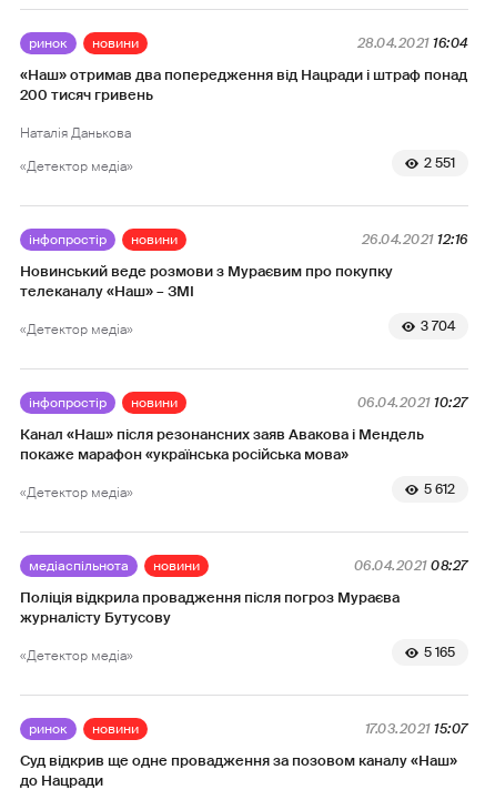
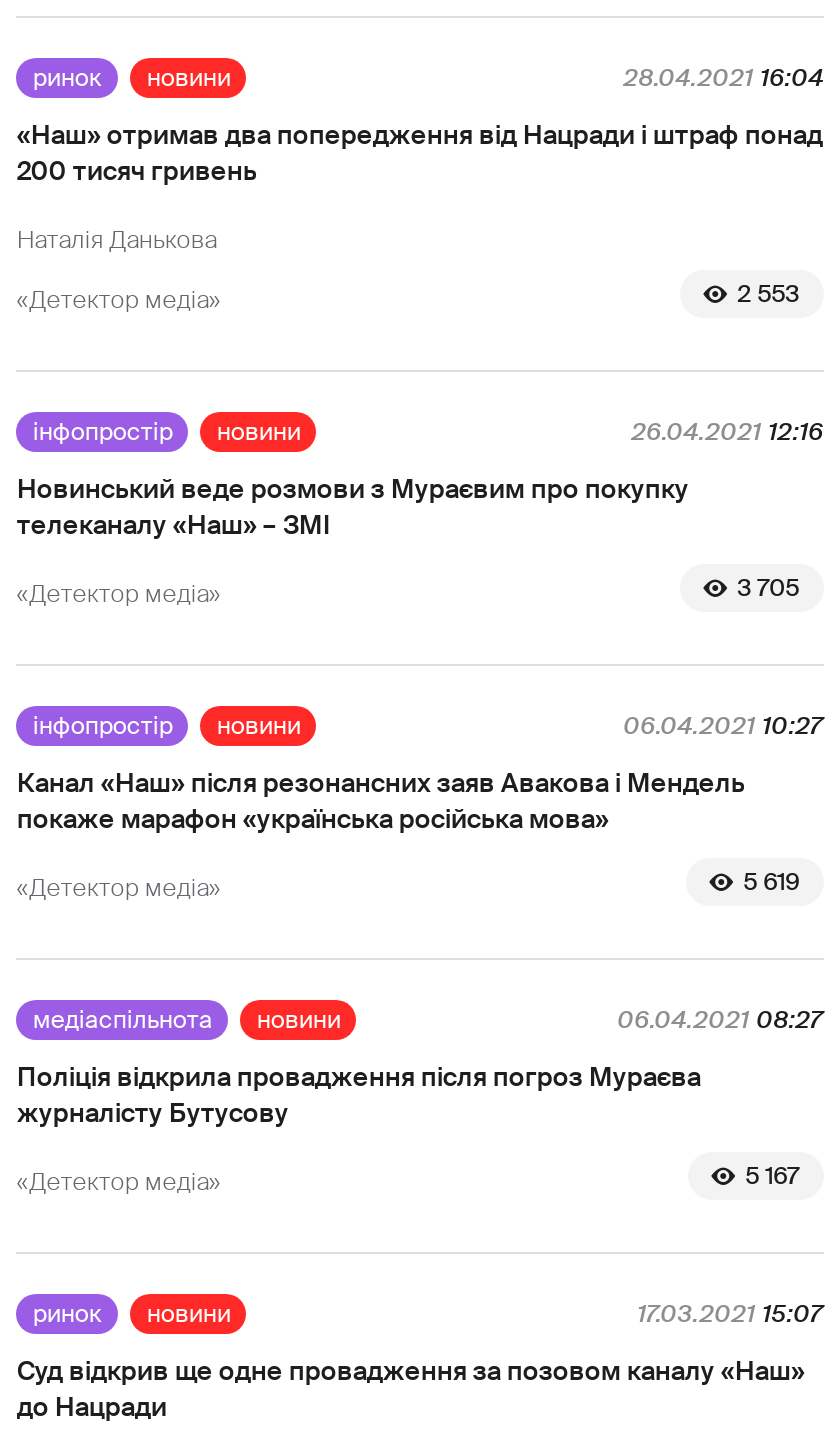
- 2 551
+ 2 553

- 3 704
+ 3 705

- 5 612
+ 5 619

- 5 165
+ 5 167
